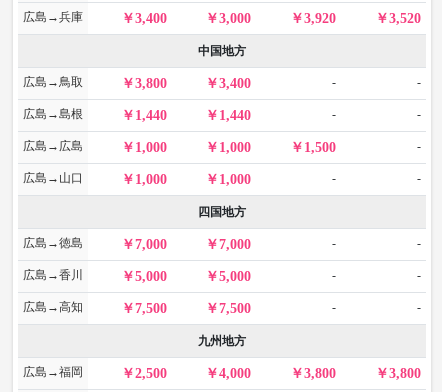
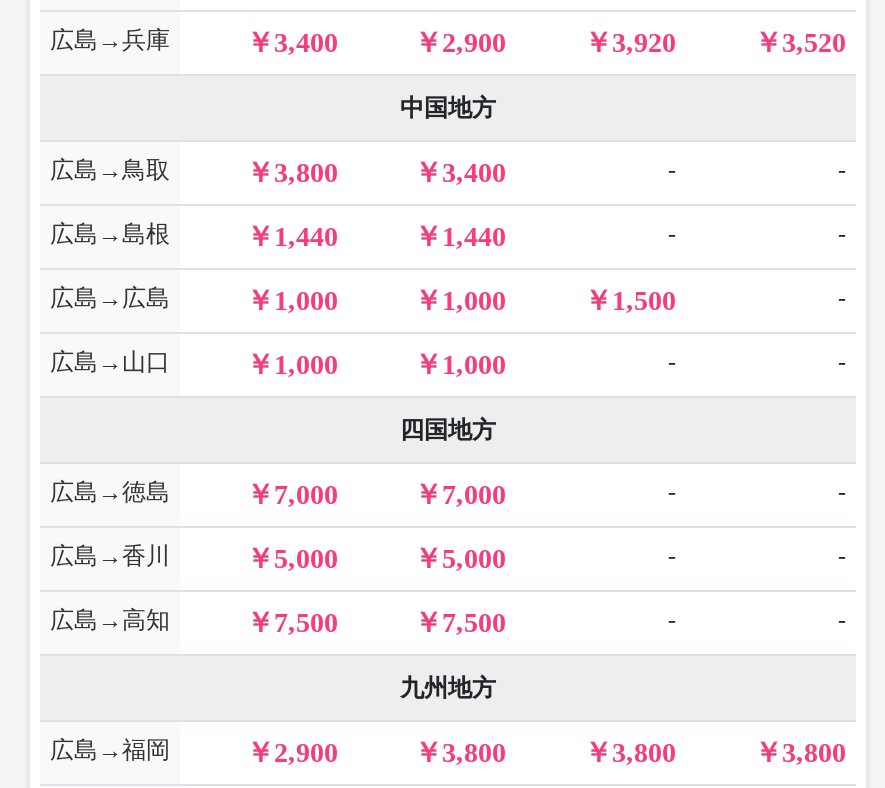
- 3,000
+ 2,900

- 2,500
+ 2,900

- 4,000
+ 3,800
